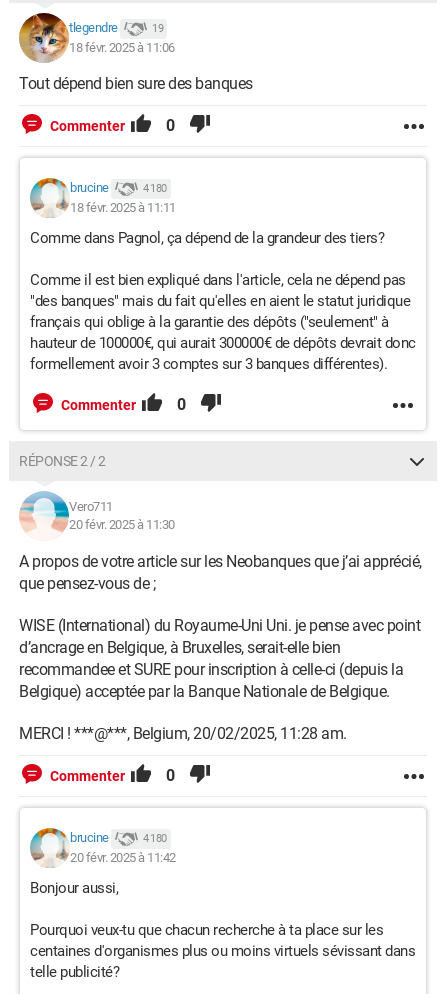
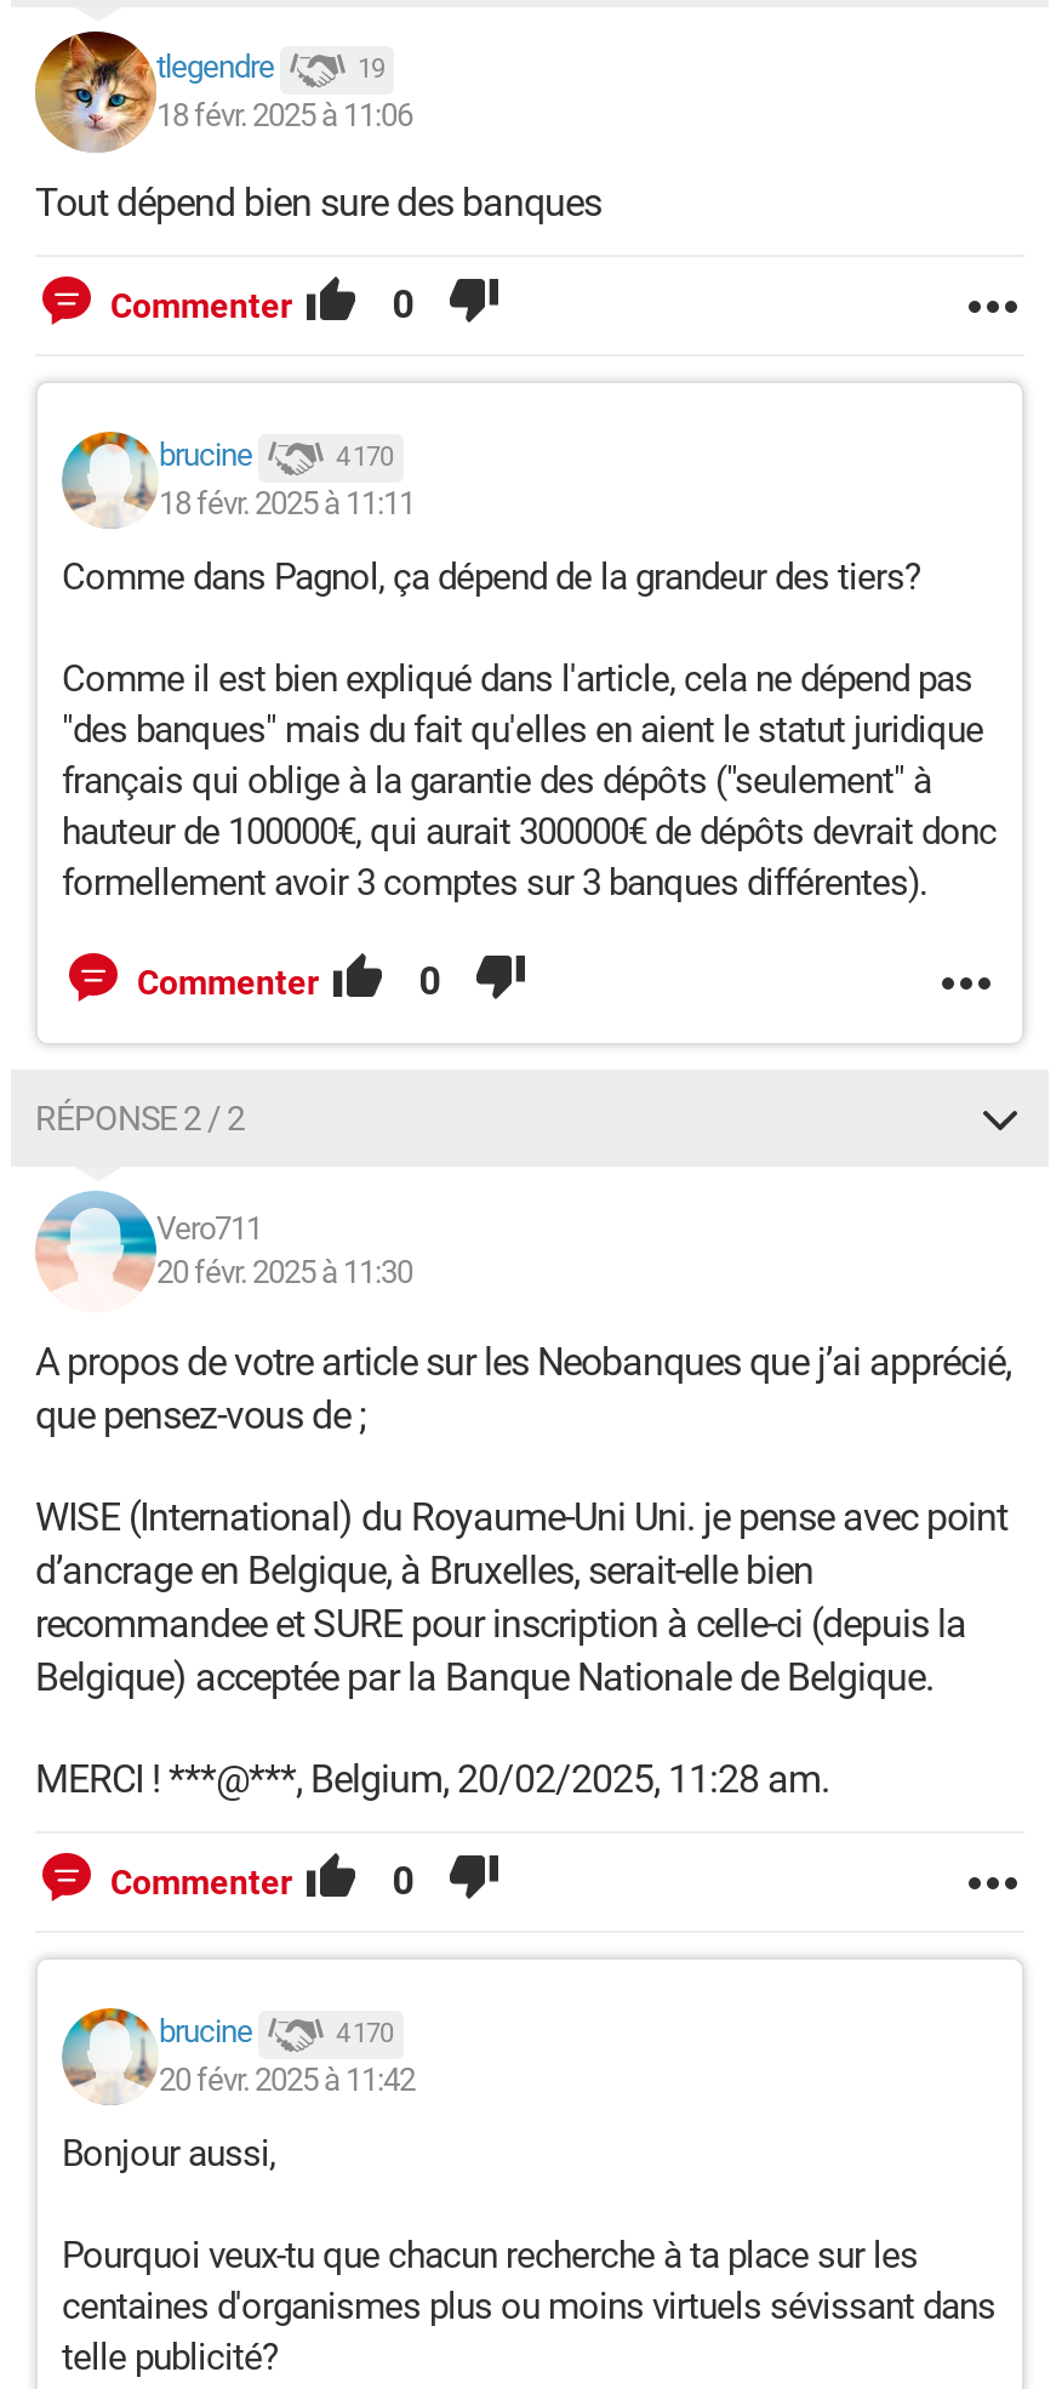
- 4 180
+ 4 170

- 4 180
+ 4 170
